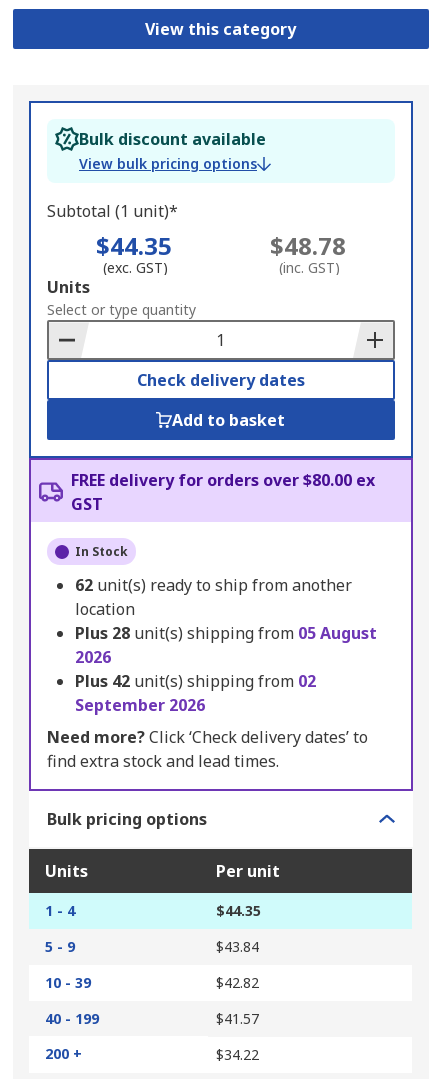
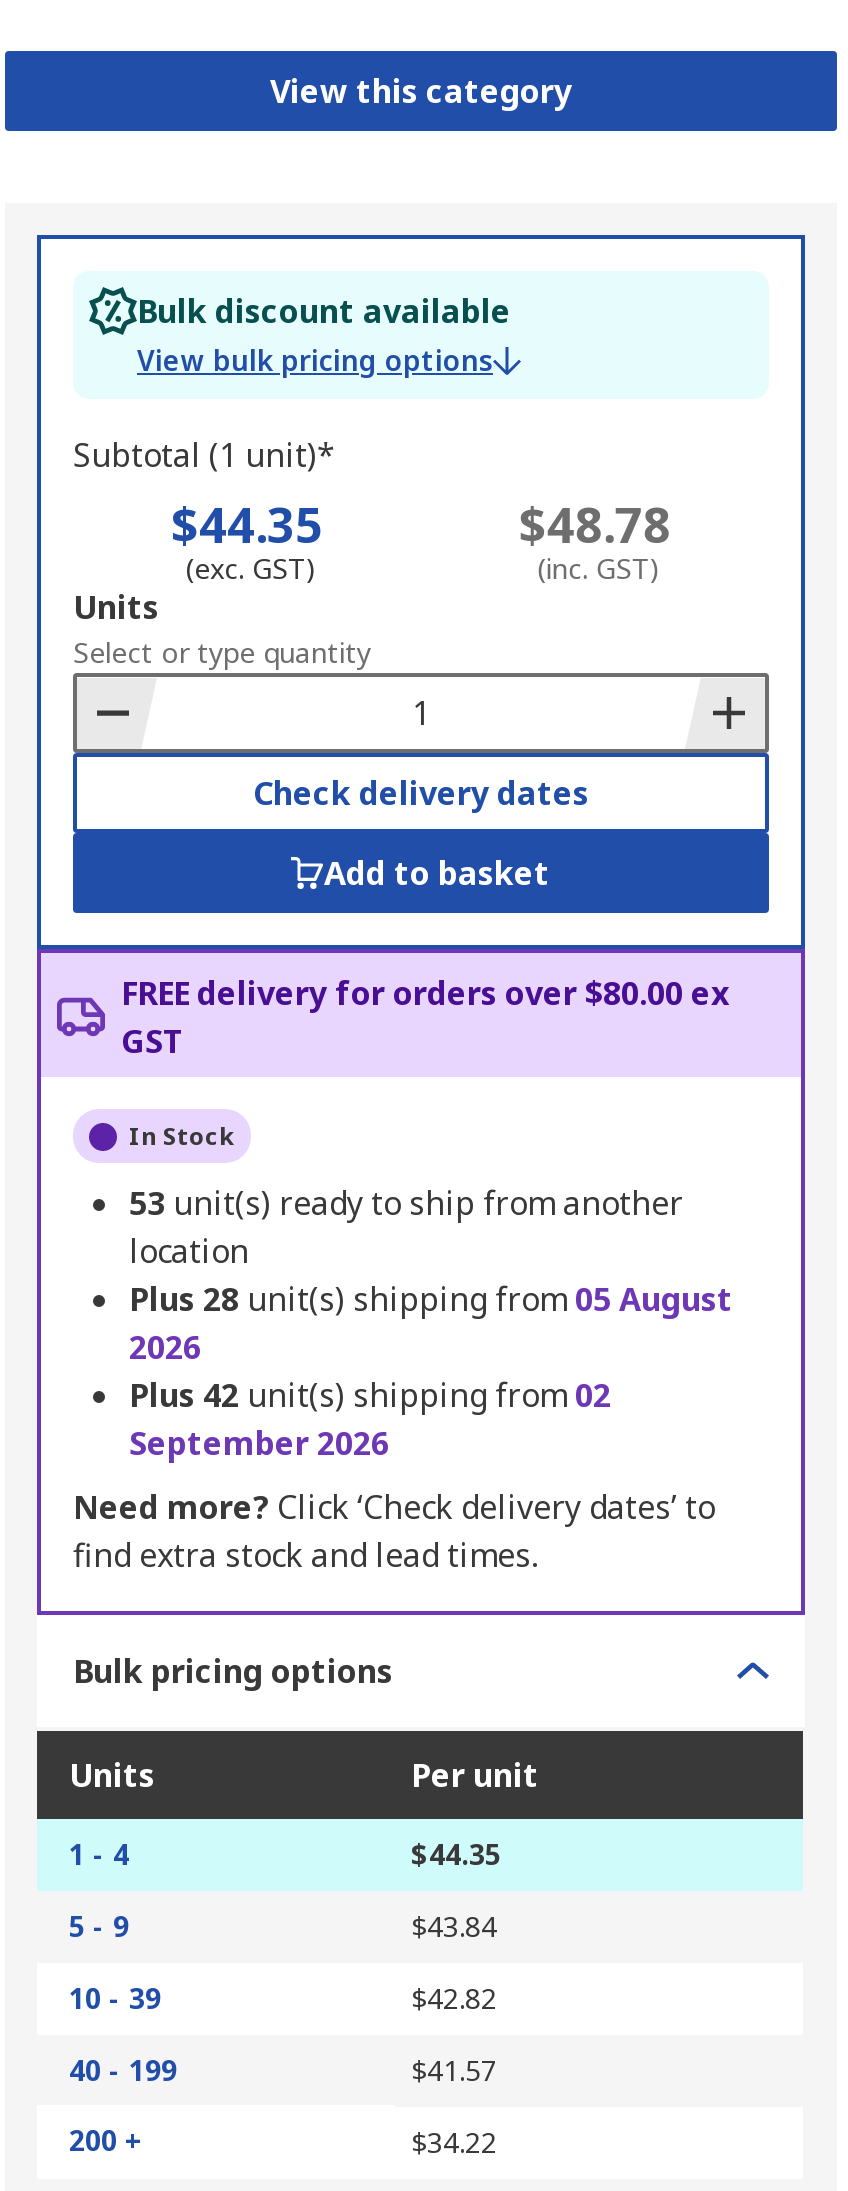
- 62 unit(s) ready to ship from another
+ 53 unit(s) ready to ship from another
